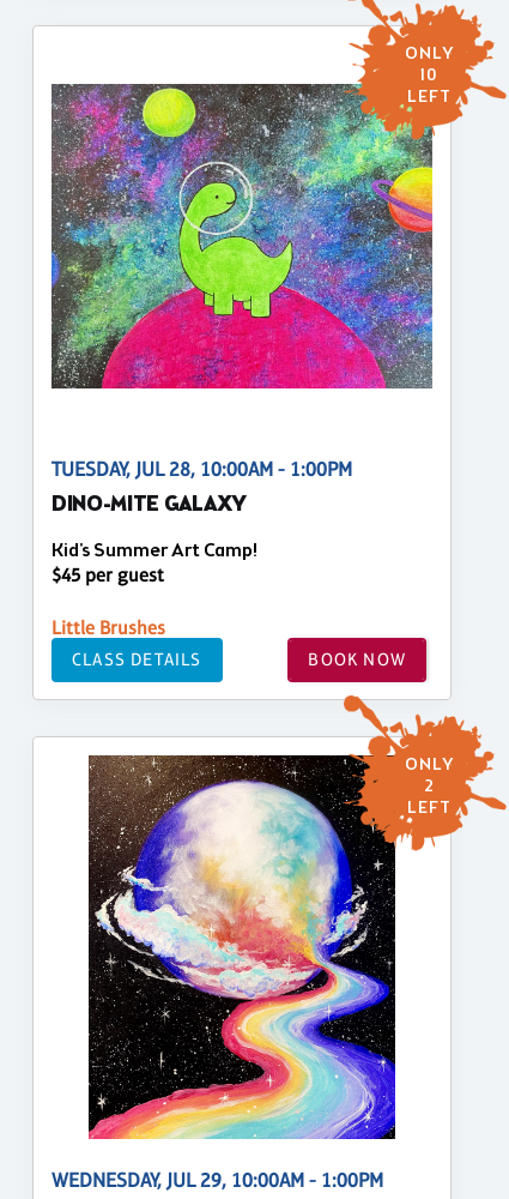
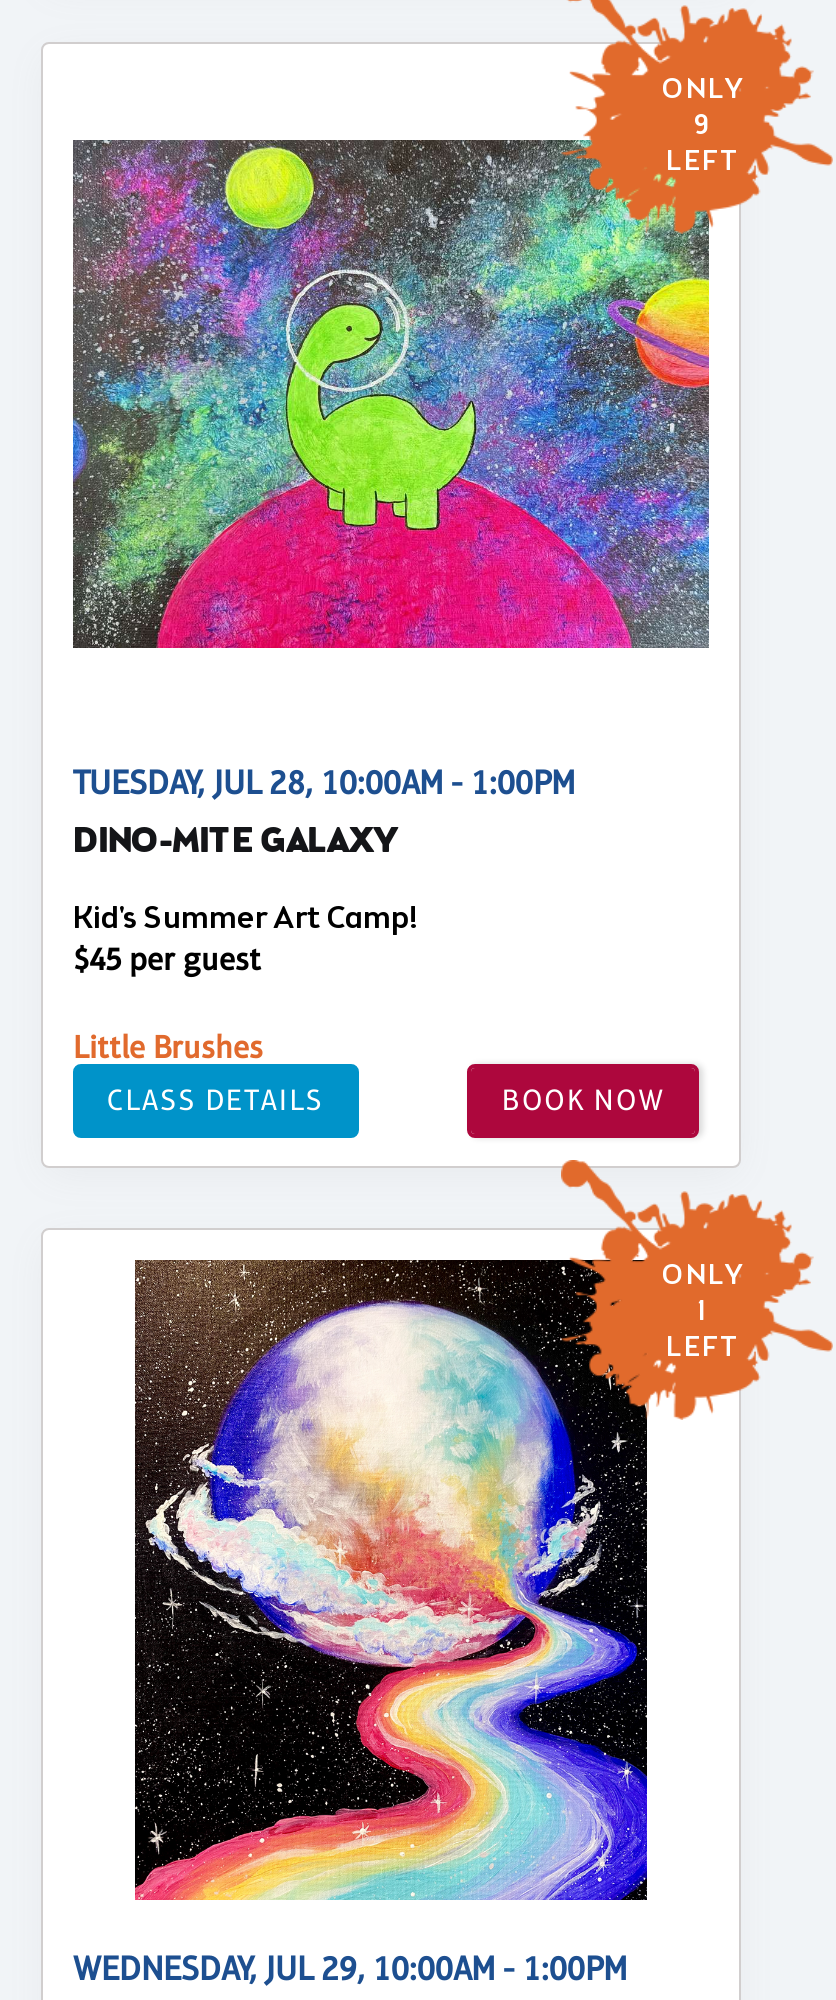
- 10
+ 9

- 2
+ 1
